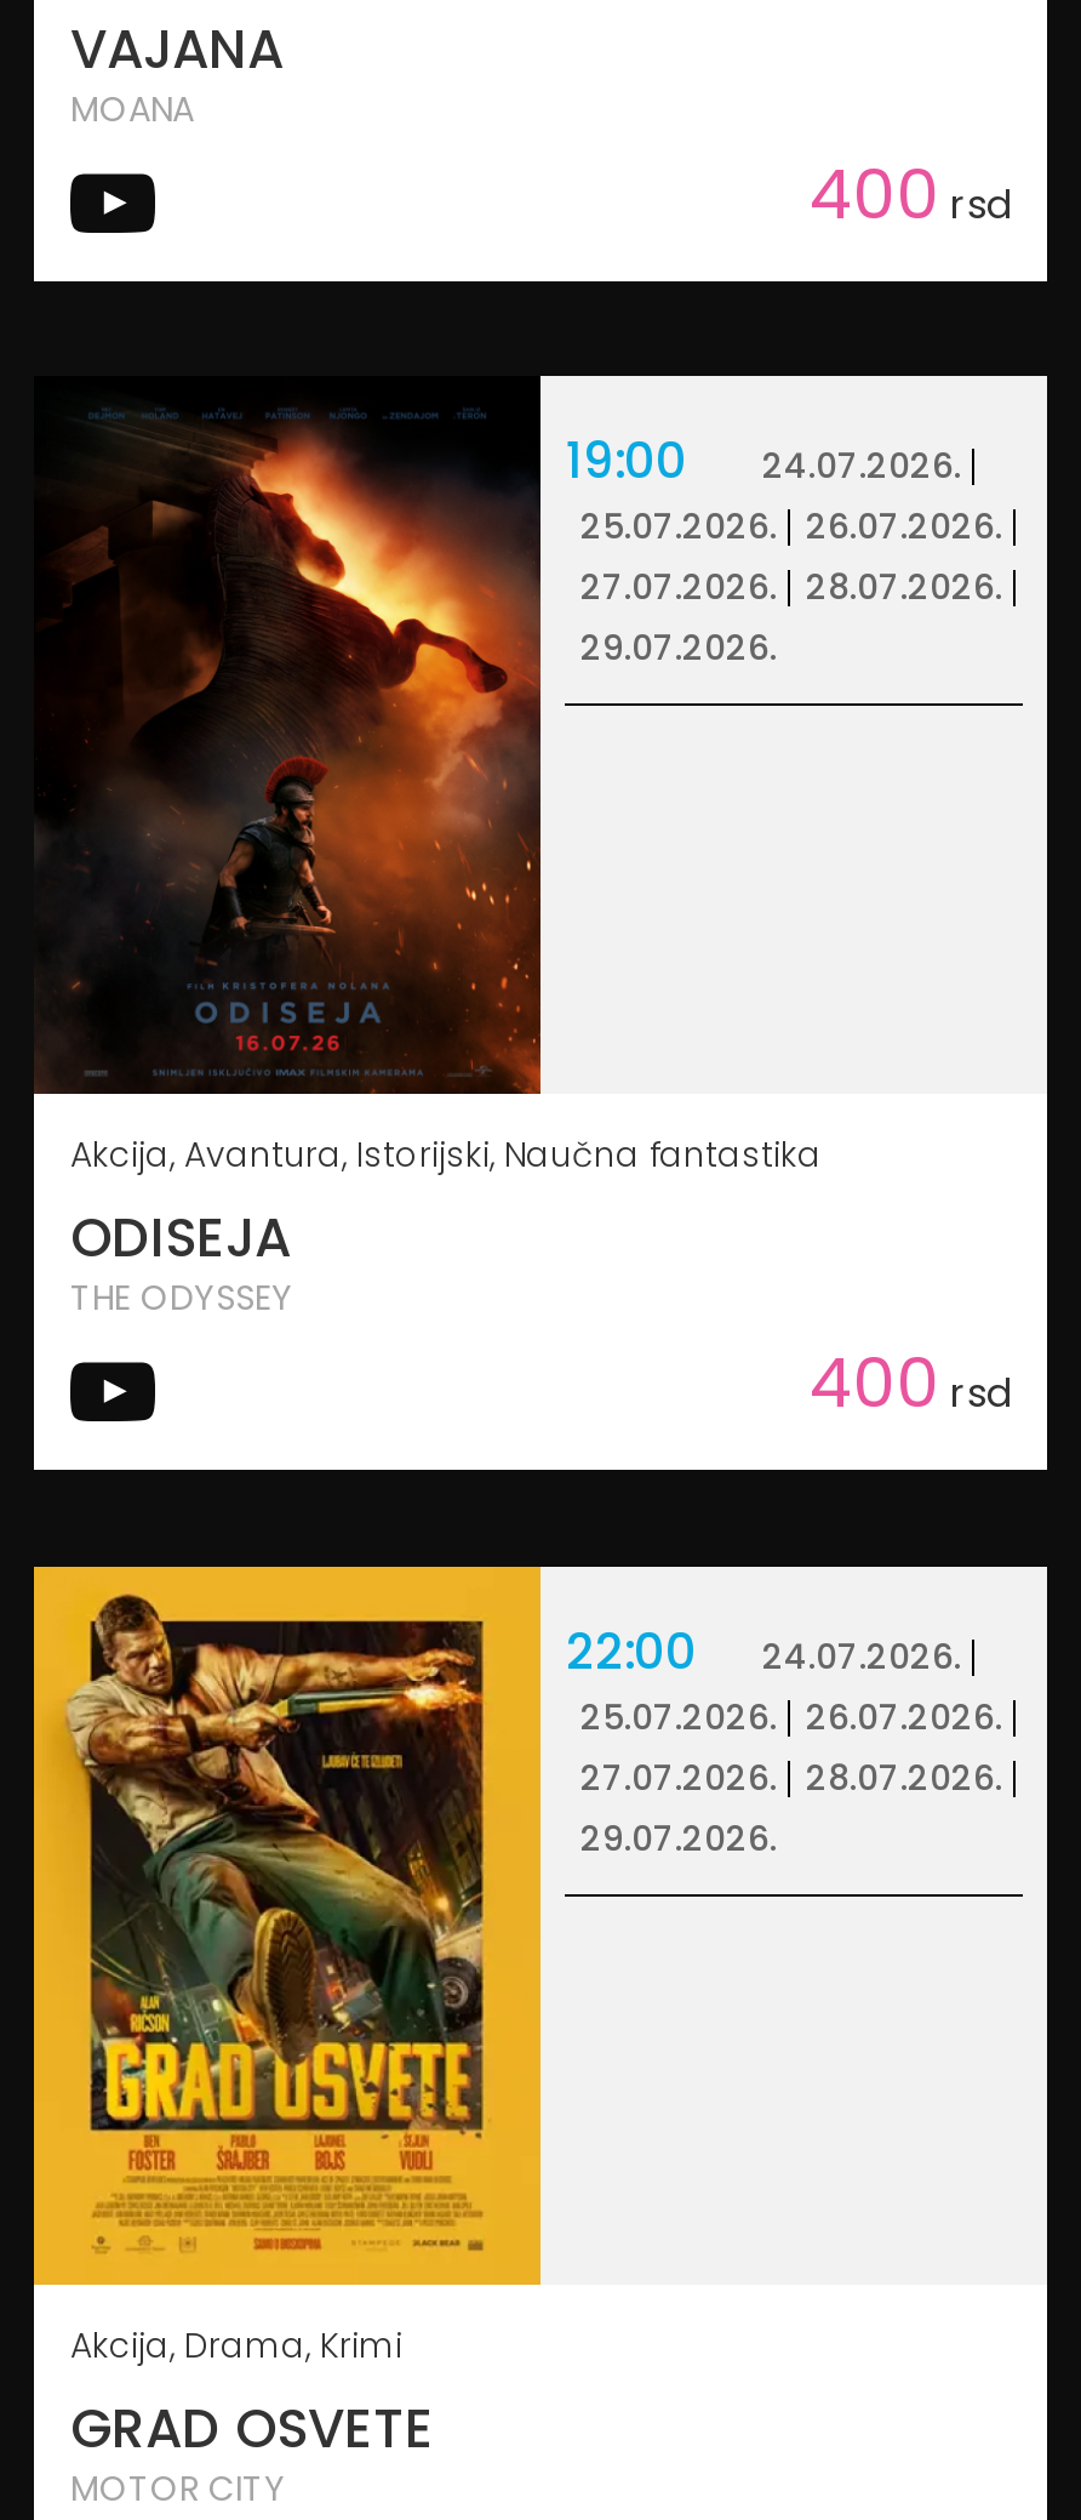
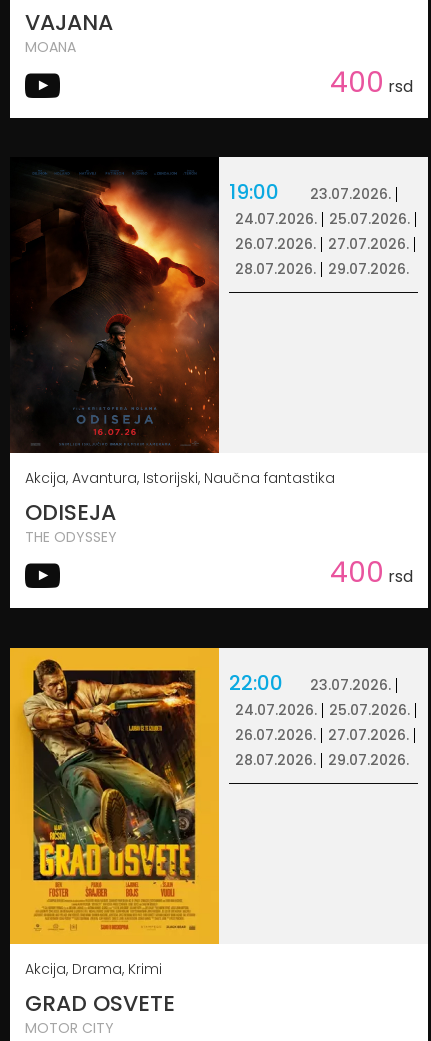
- 24.07.2026.
- 25.07.2026. 26.07.2026.
- 27.07.2026. 28.07.2026.
- 29.07.2026.
+ 23.07.2026.
+ 24.07.2026. 25.07.2026.
+ 26.07.2026. 27.07.2026.
+ 28.07.2026. 29.07.2026.

- 24.07.2026.
- 25.07.2026. 26.07.2026.
- 27.07.2026. 28.07.2026.
- 29.07.2026.
+ 23.07.2026.
+ 24.07.2026. 25.07.2026.
+ 26.07.2026. 27.07.2026.
+ 28.07.2026. 29.07.2026.
